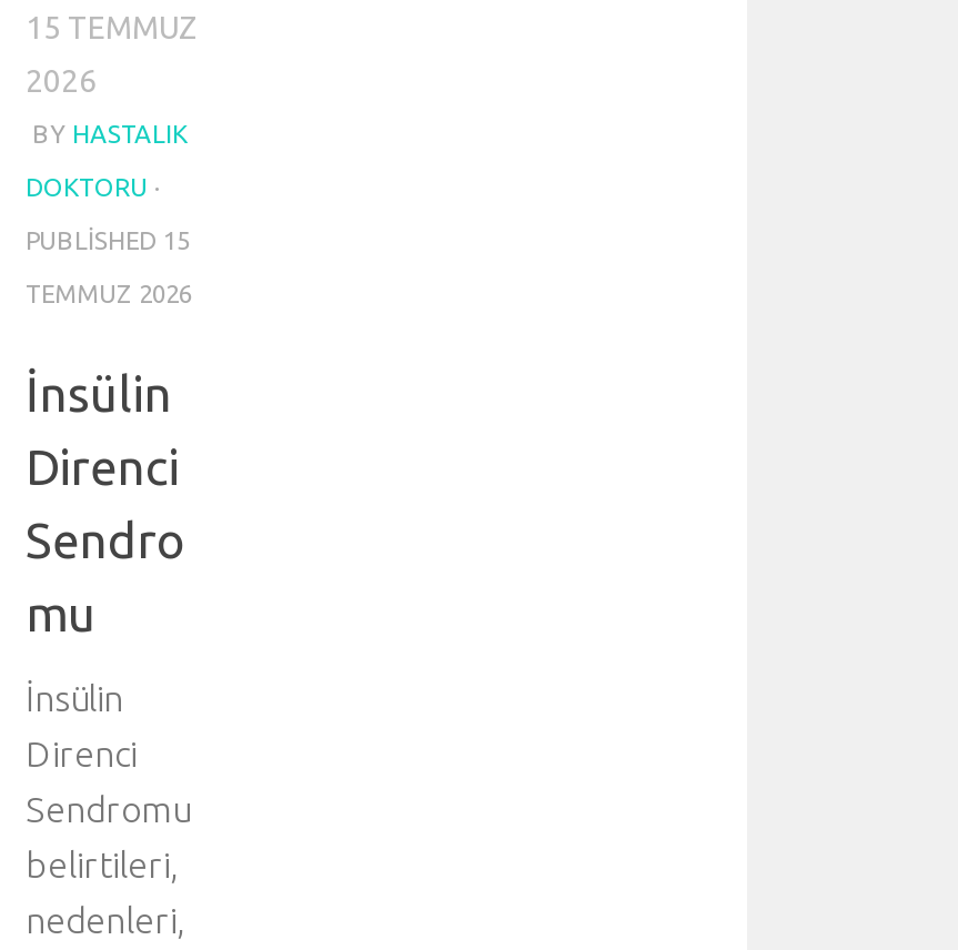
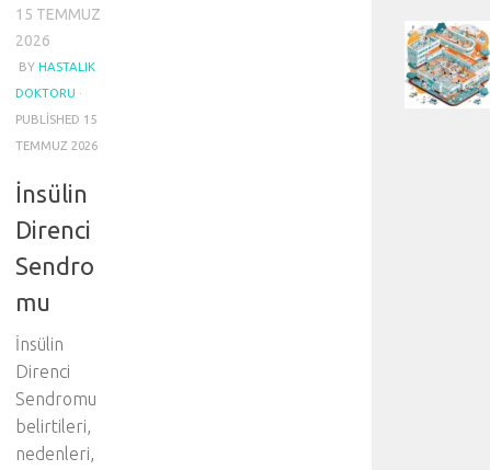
+ [image]
